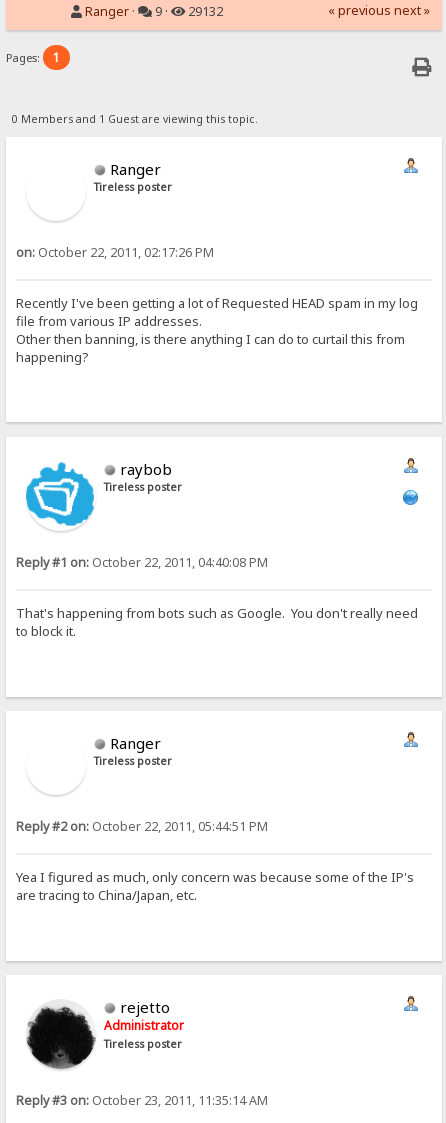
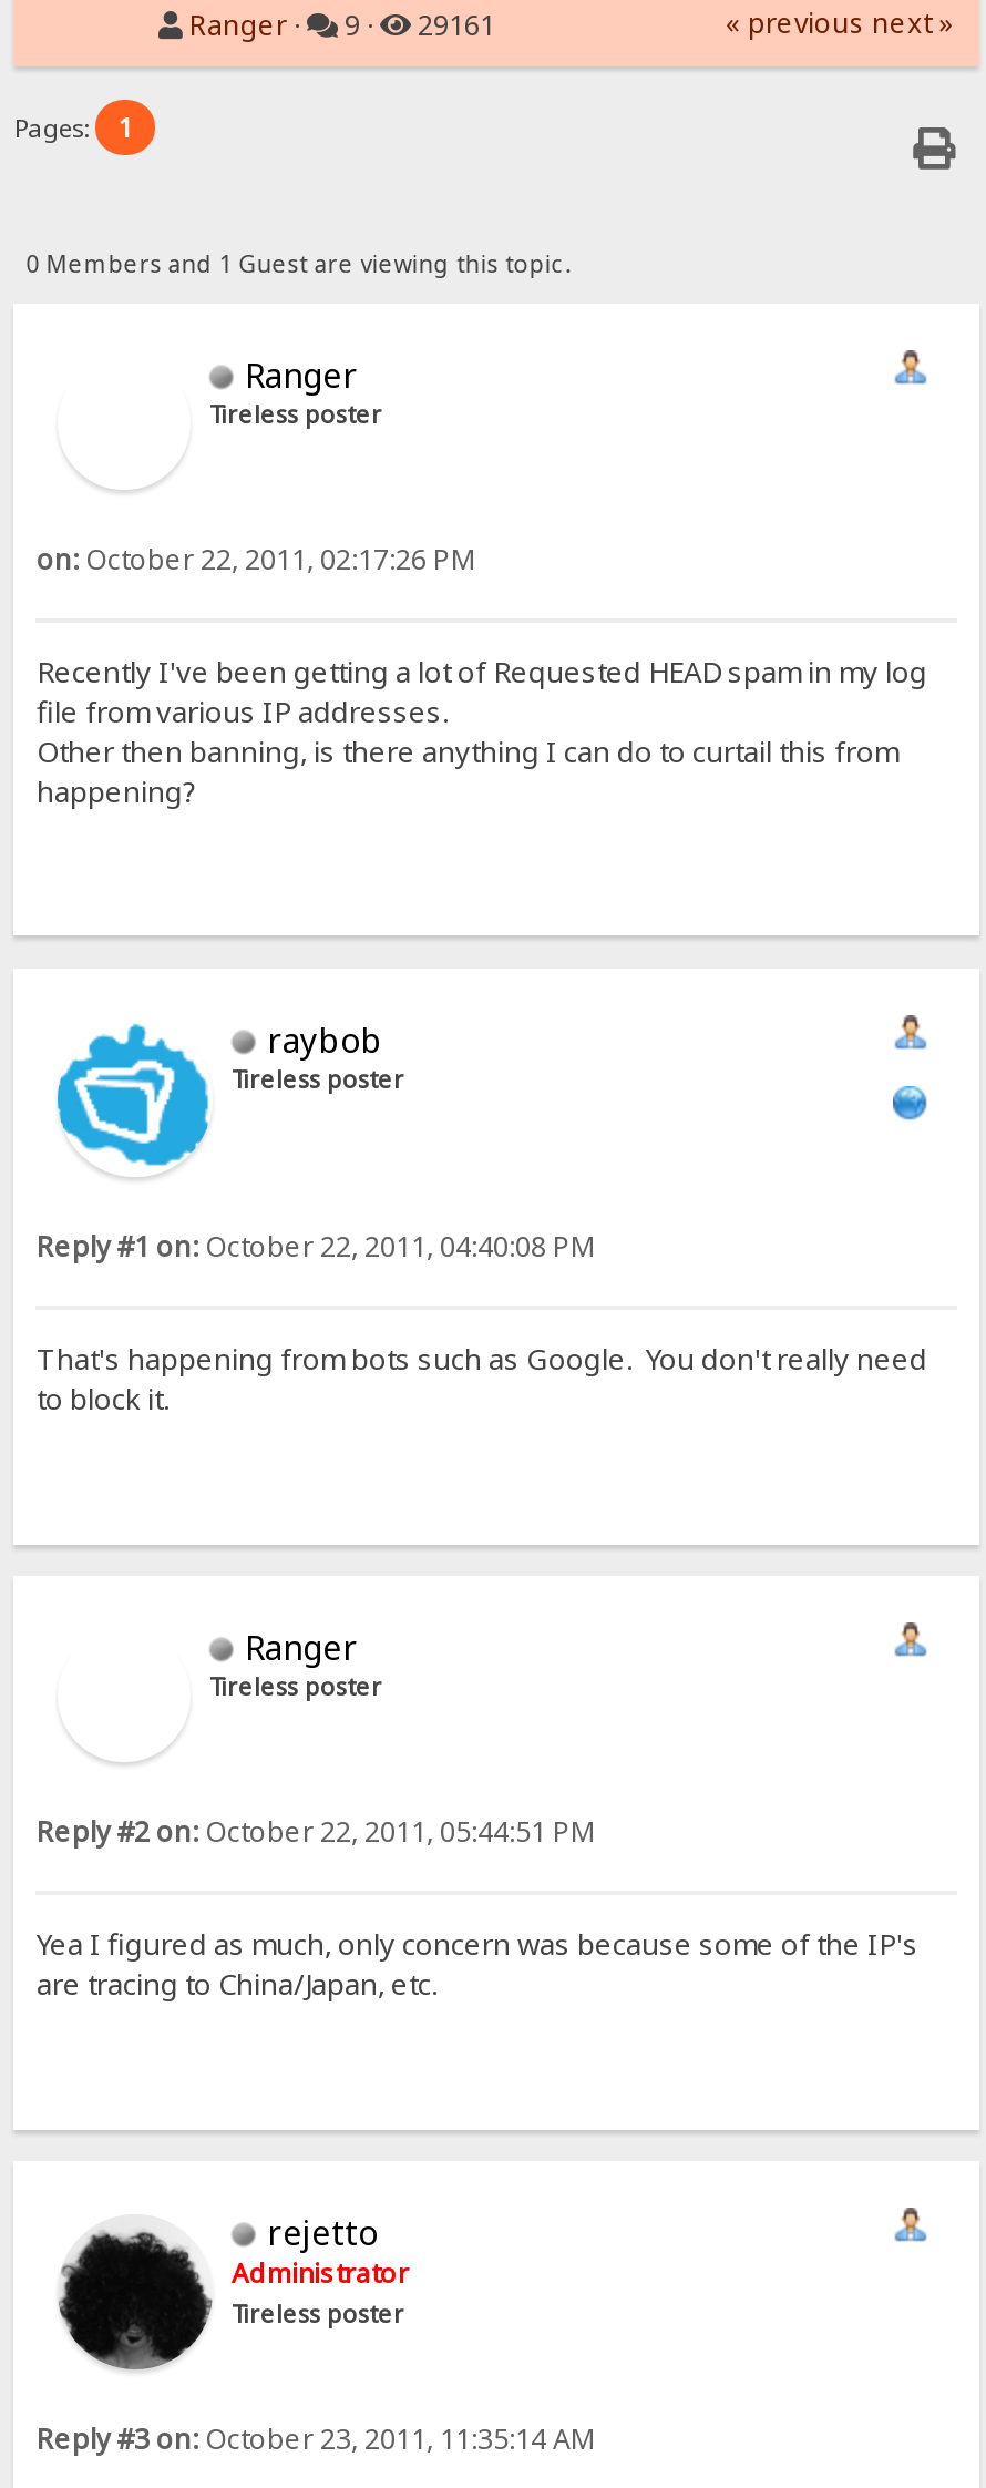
- 29132
+ 29161
